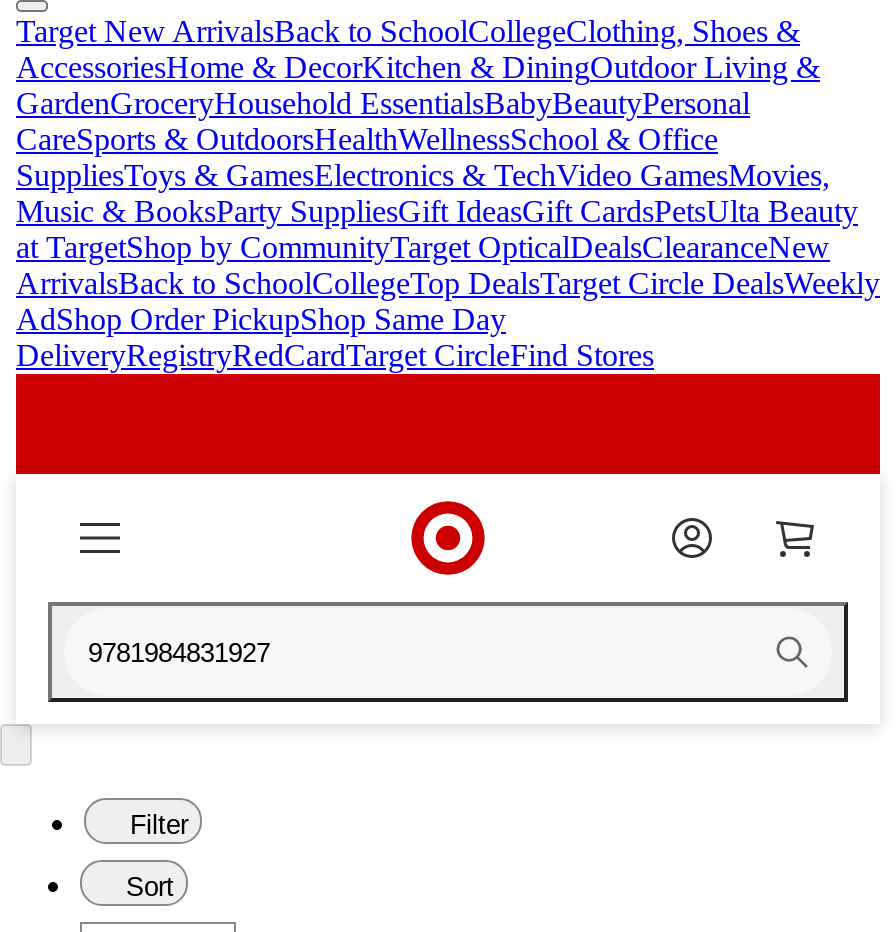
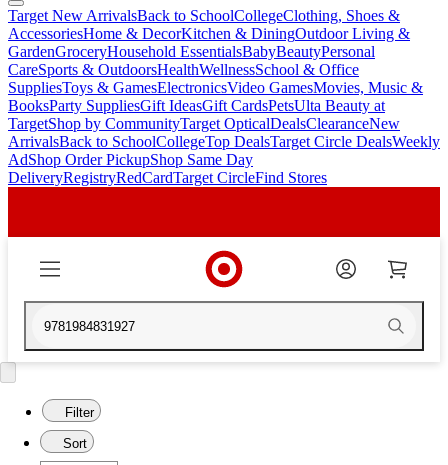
- SuppliesToys & GamesElectronics & TechVideo GamesMovies,
- Music & BooksParty SuppliesGift IdeasGift CardsPetsUlta Beauty
- at TargetShop by CommunityTarget OpticalDealsClearanceNew
+ SuppliesToys & GamesElectronicsVideo GamesMovies, Music &
+ BooksParty SuppliesGift IdeasGift CardsPetsUlta Beauty at
+ TargetShop by CommunityTarget OpticalDealsClearanceNew
